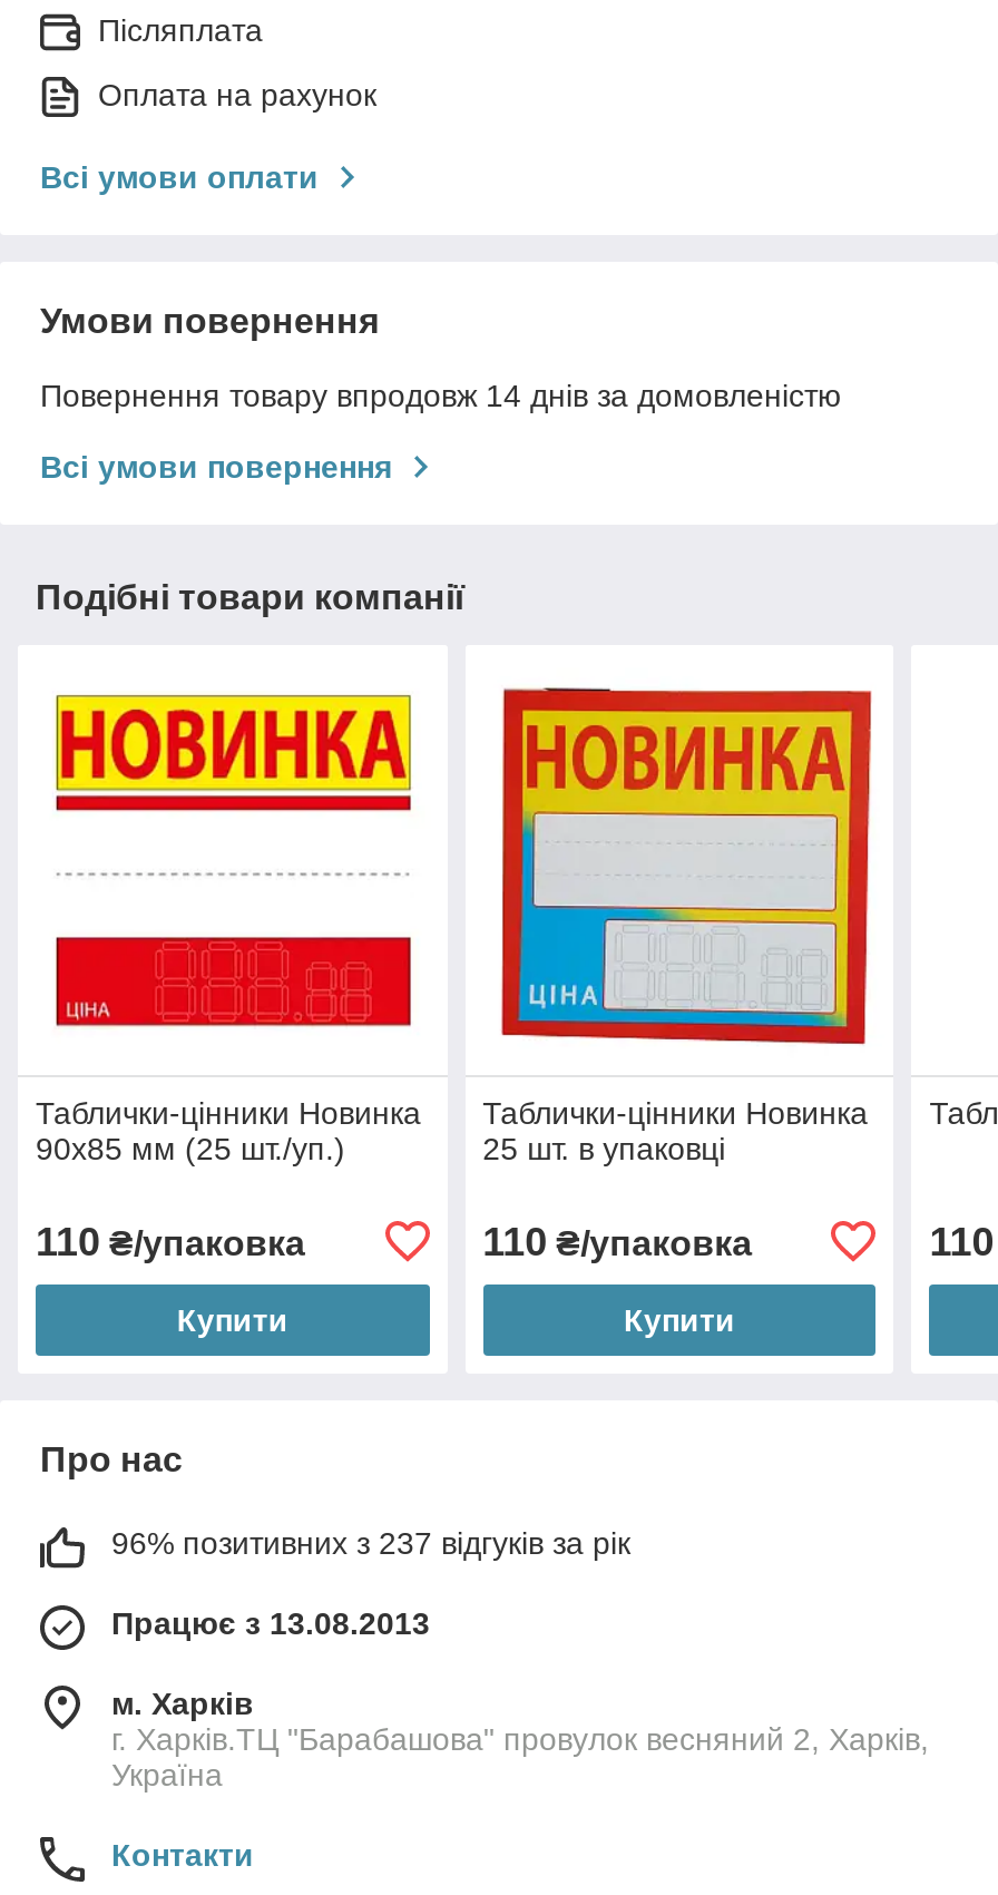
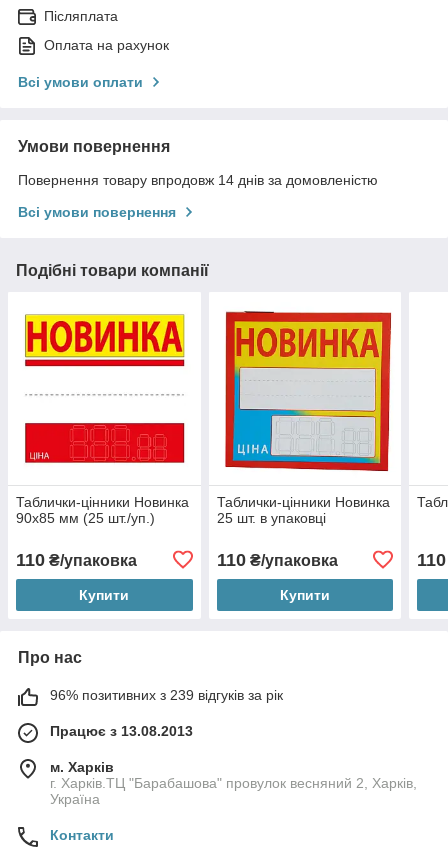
- 96% позитивних з 237 відгуків за рік
+ 96% позитивних з 239 відгуків за рік
